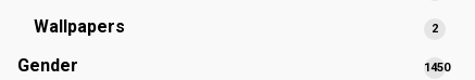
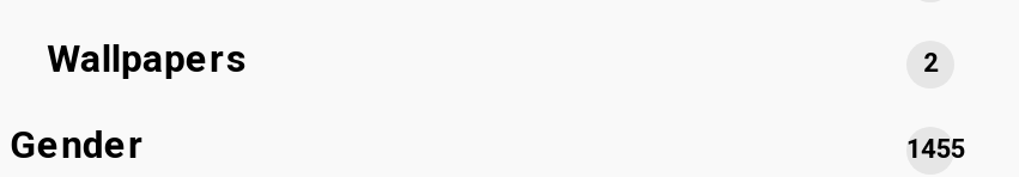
- 1450
+ 1455
